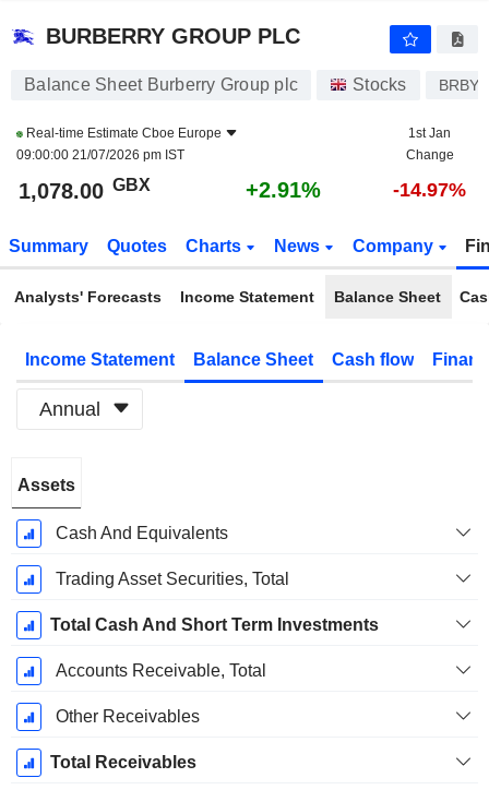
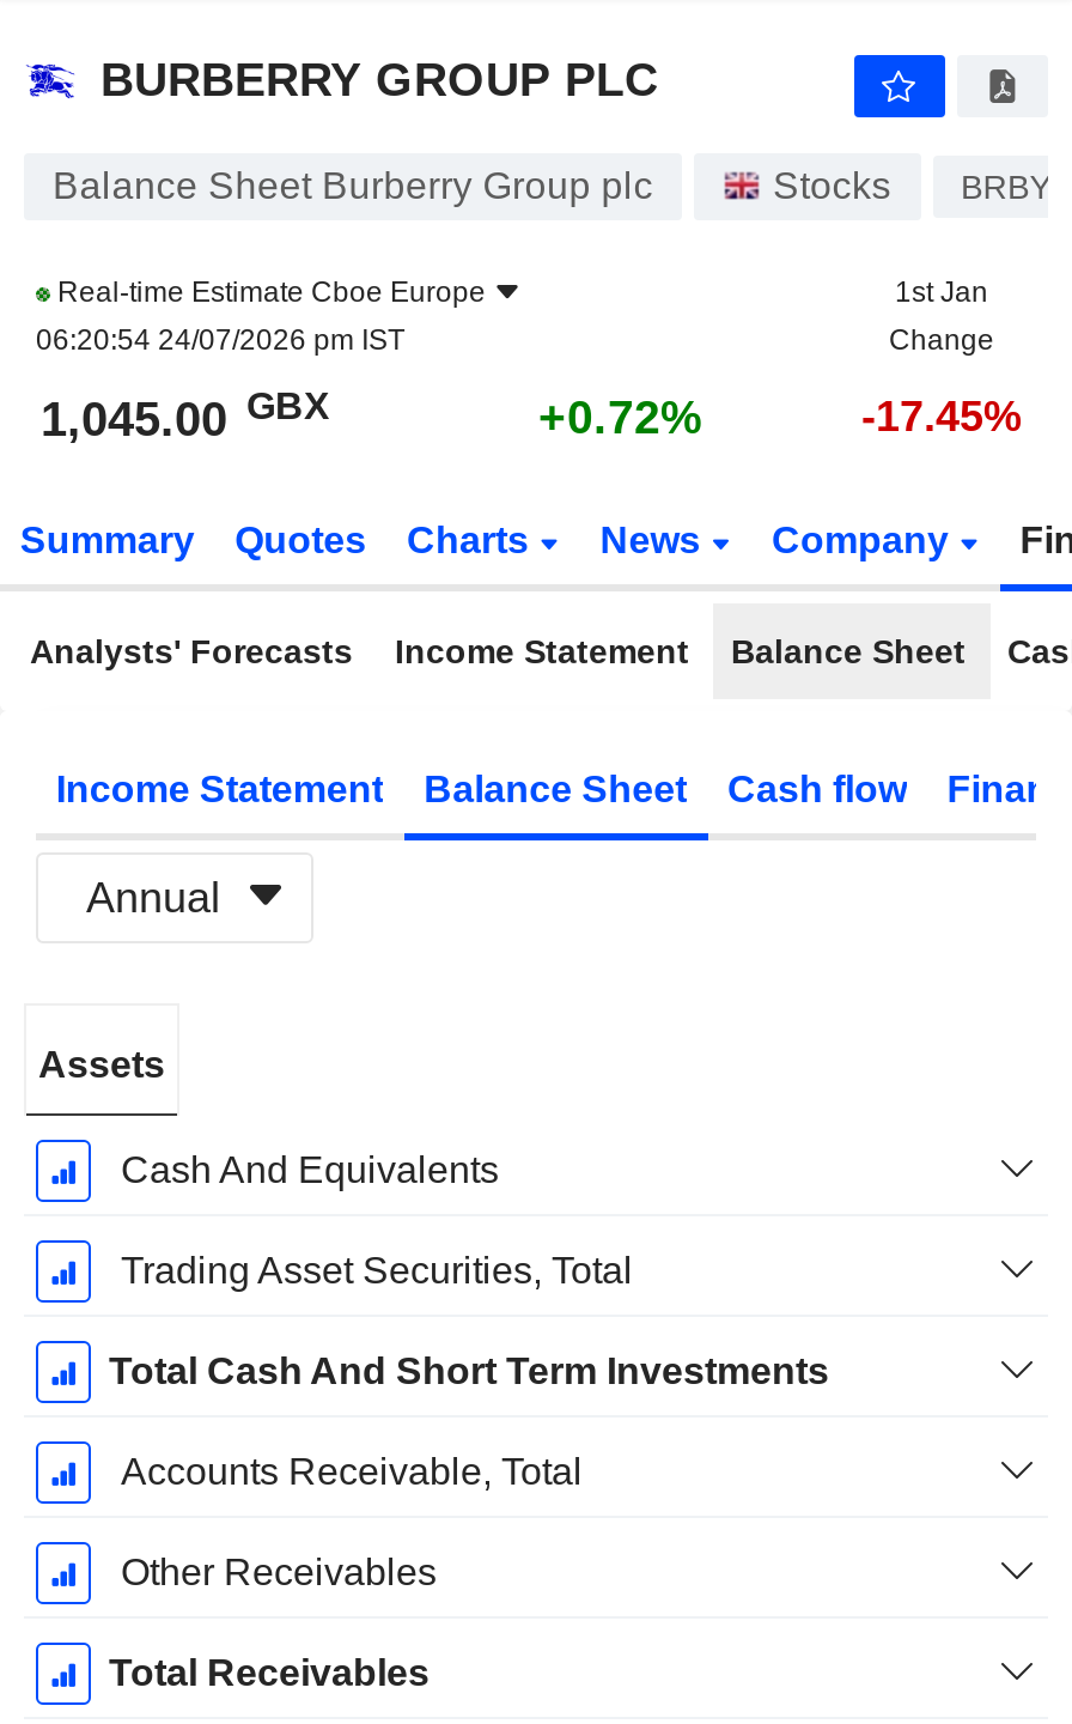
- 09:00:00 21/07/2026 pm IST
+ 06:20:54 24/07/2026 pm IST

- 1,078.00 GBX
+ 1,045.00 GBX

- +2.91%
+ +0.72%

- -14.97%
+ -17.45%
